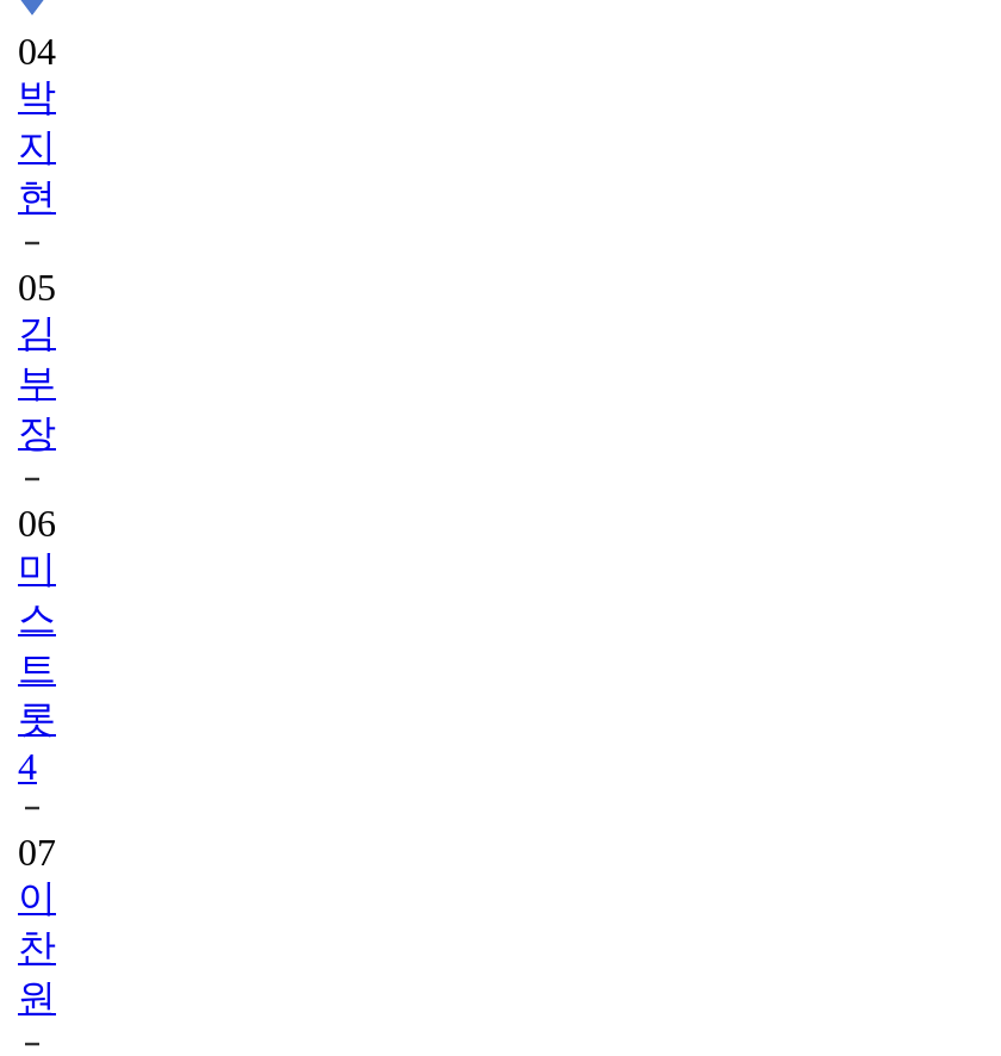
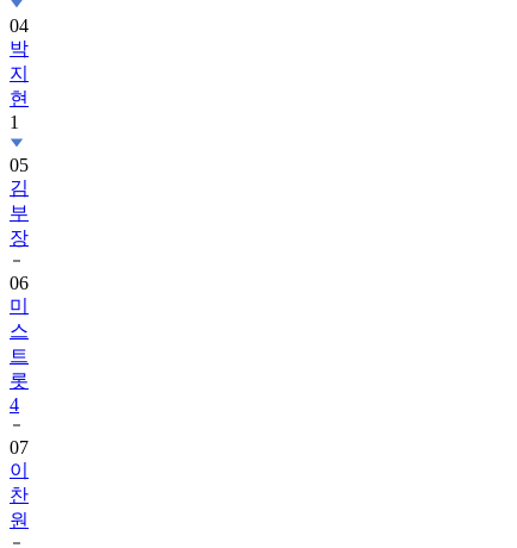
+ 1
